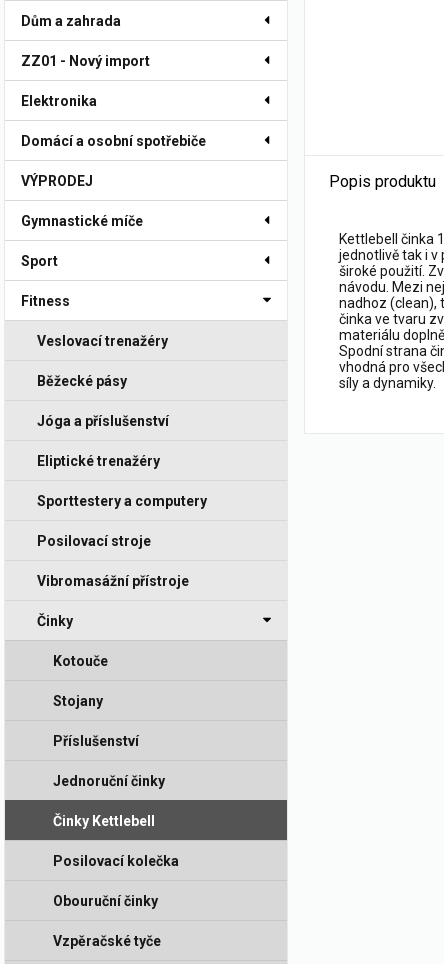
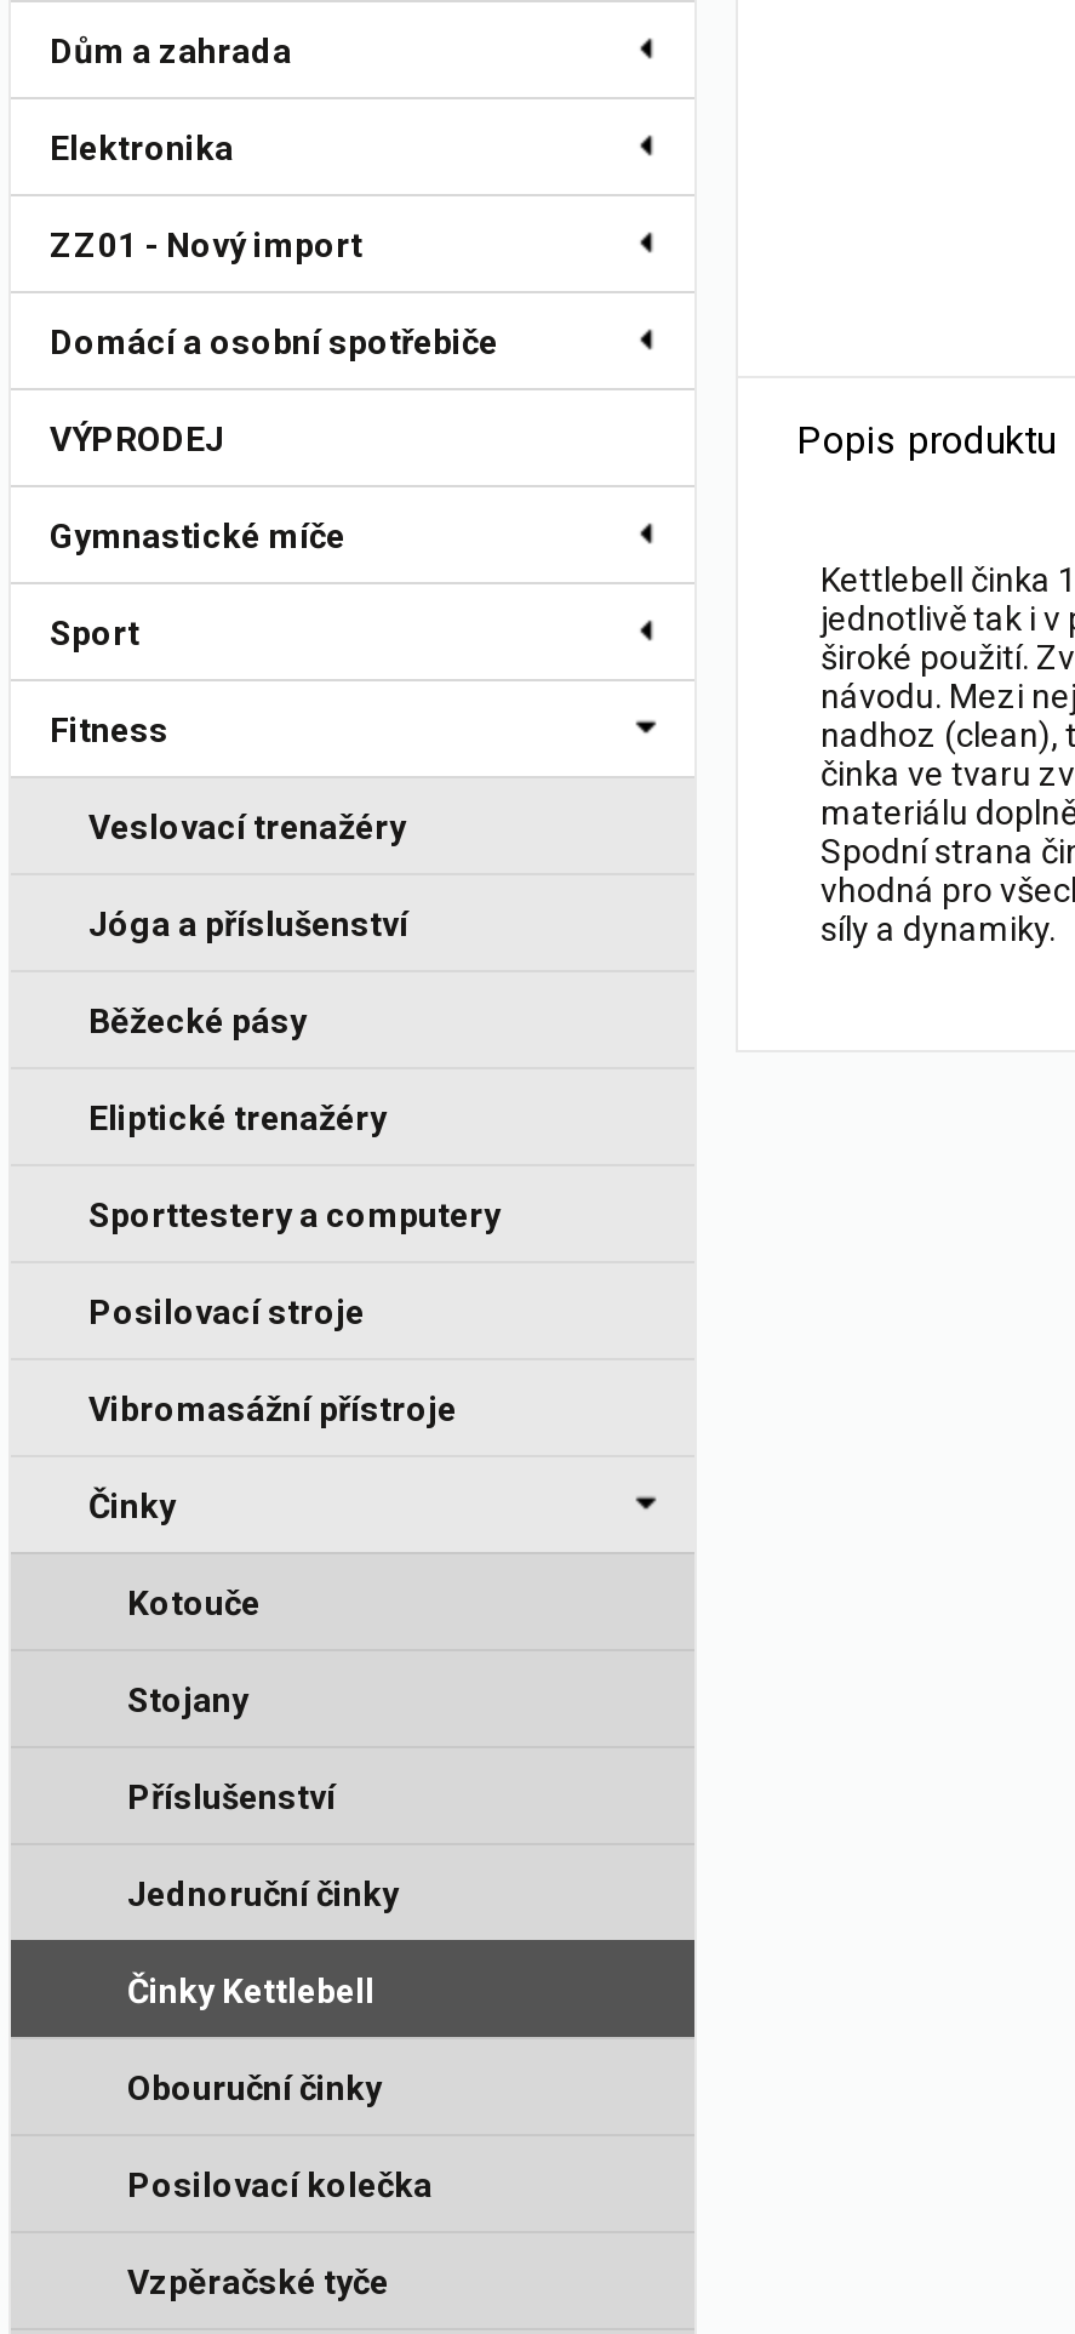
moved down: ZZ01 - Nový import

moved up: Elektronika

moved down: Běžecké pásy

moved up: Jóga a příslušenství

moved down: Posilovací kolečka

moved up: Obouruční činky
